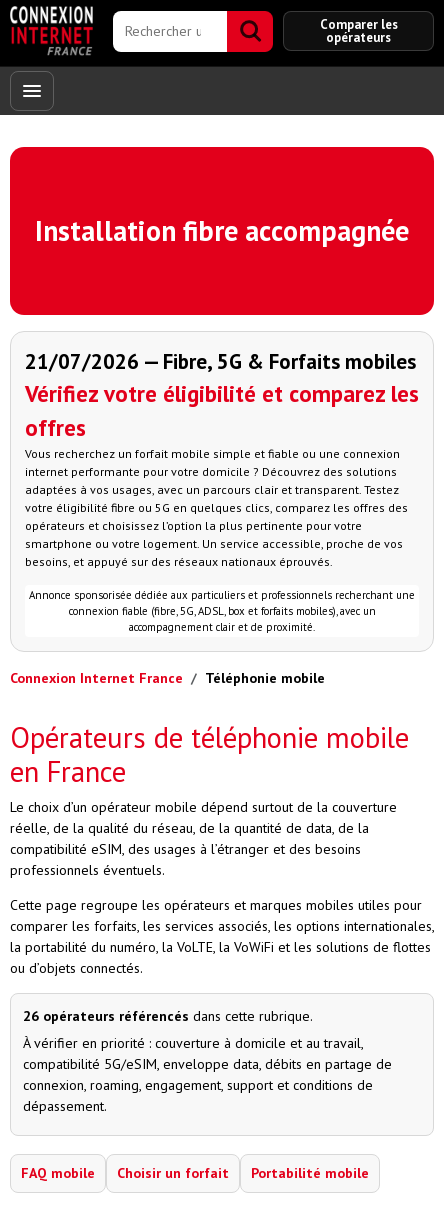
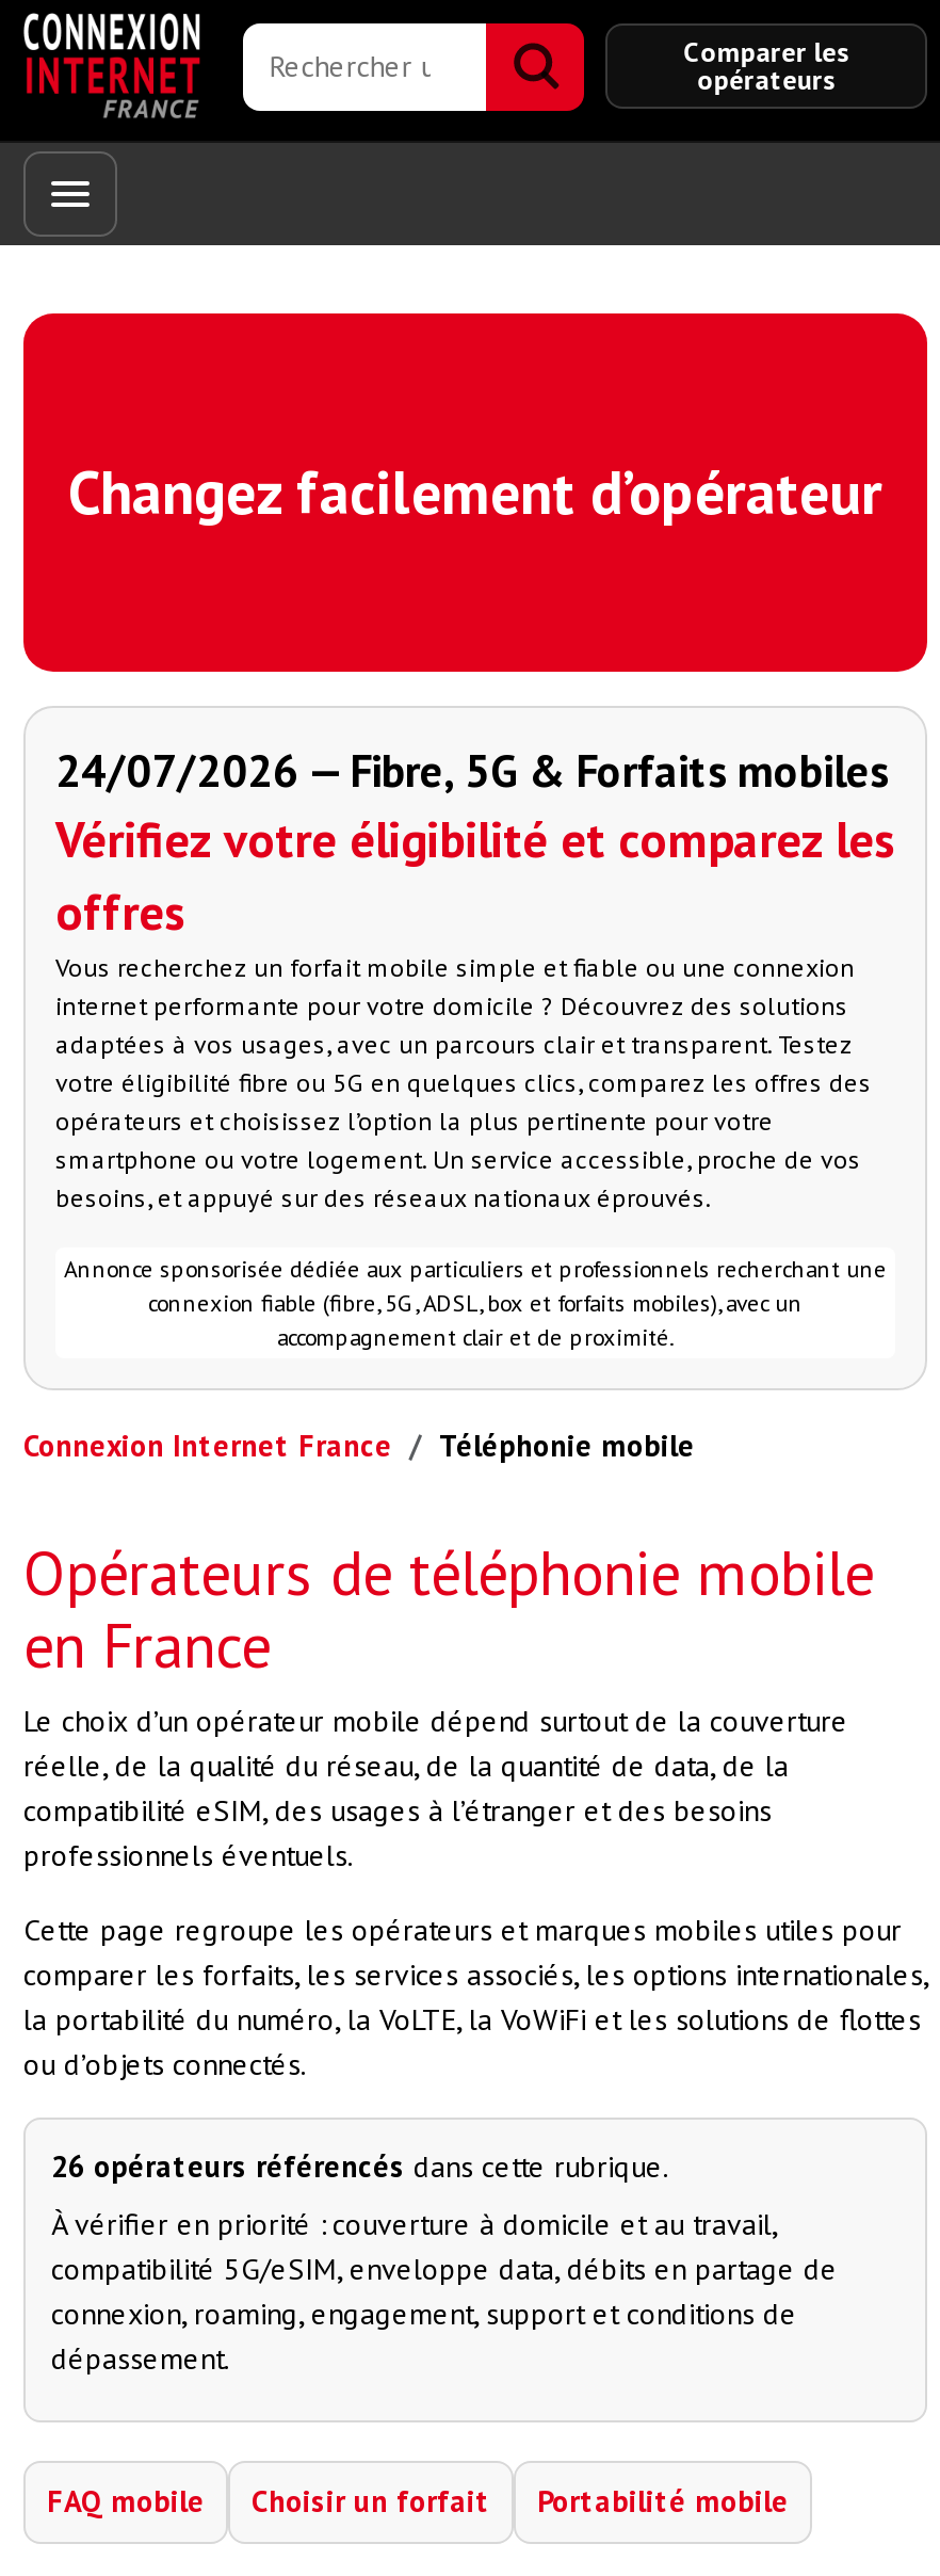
- Installation fibre accompagnée
+ Changez facilement d’opérateur

- 21/07/2026 — Fibre, 5G & Forfaits mobiles
+ 24/07/2026 — Fibre, 5G & Forfaits mobiles
